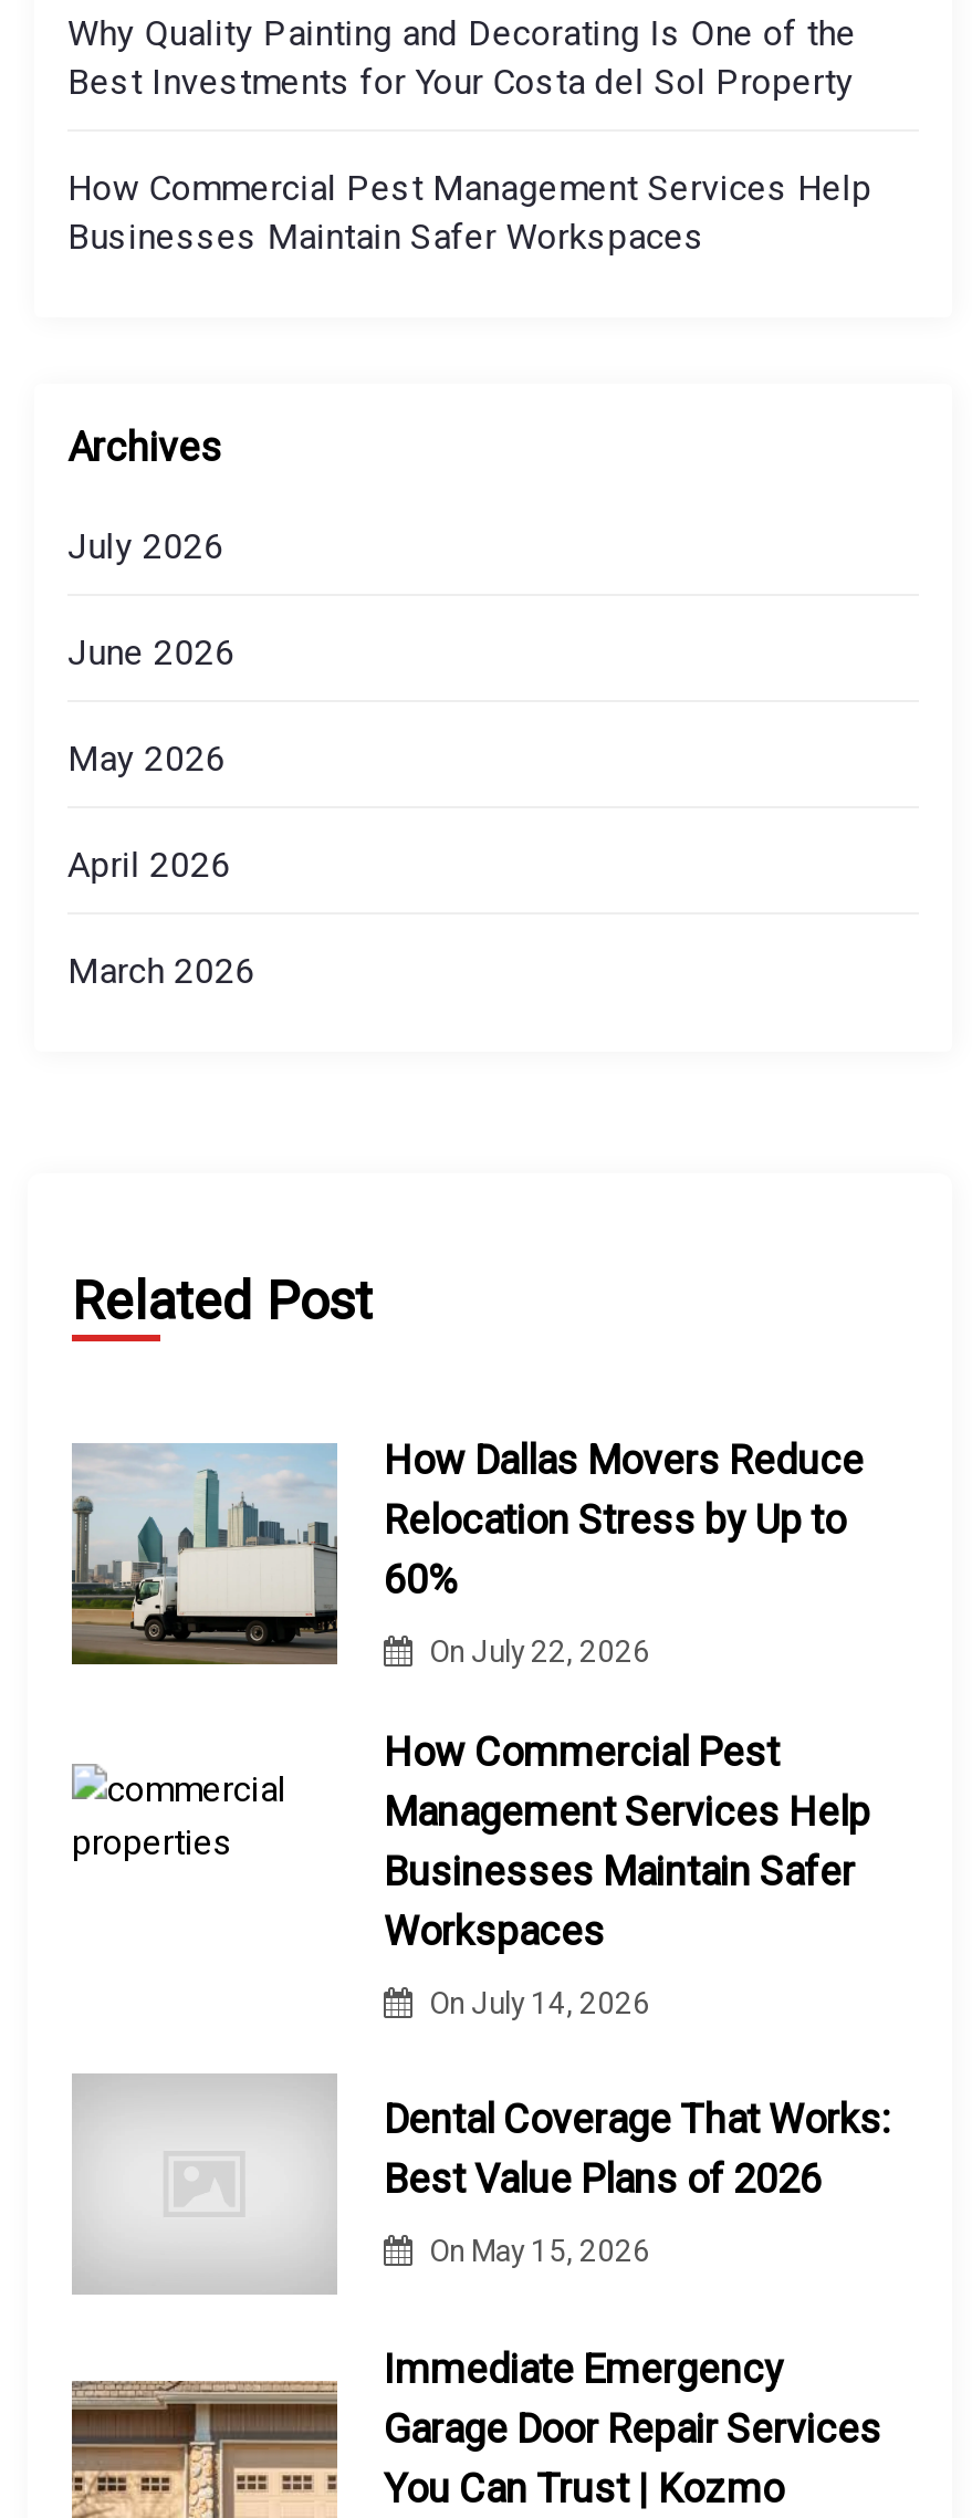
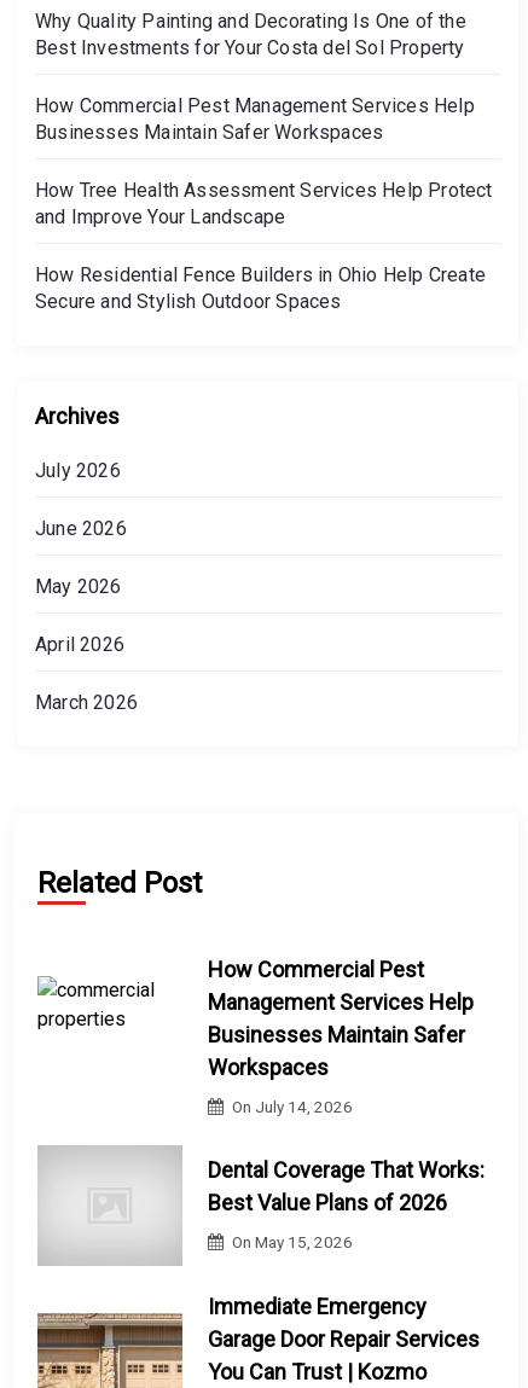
+ How Tree Health Assessment Services Help Protect
+ and Improve Your Landscape
+ How Residential Fence Builders in Ohio Help Create
+ Secure and Stylish Outdoor Spaces

moved down: Archives | July 2026 | June 2026 | May 2026 | April 2026 | March 2026 | Related Post

- [image]
- How Dallas Movers Reduce
- Relocation Stress by Up to
- 60%
- On July 22, 2026
